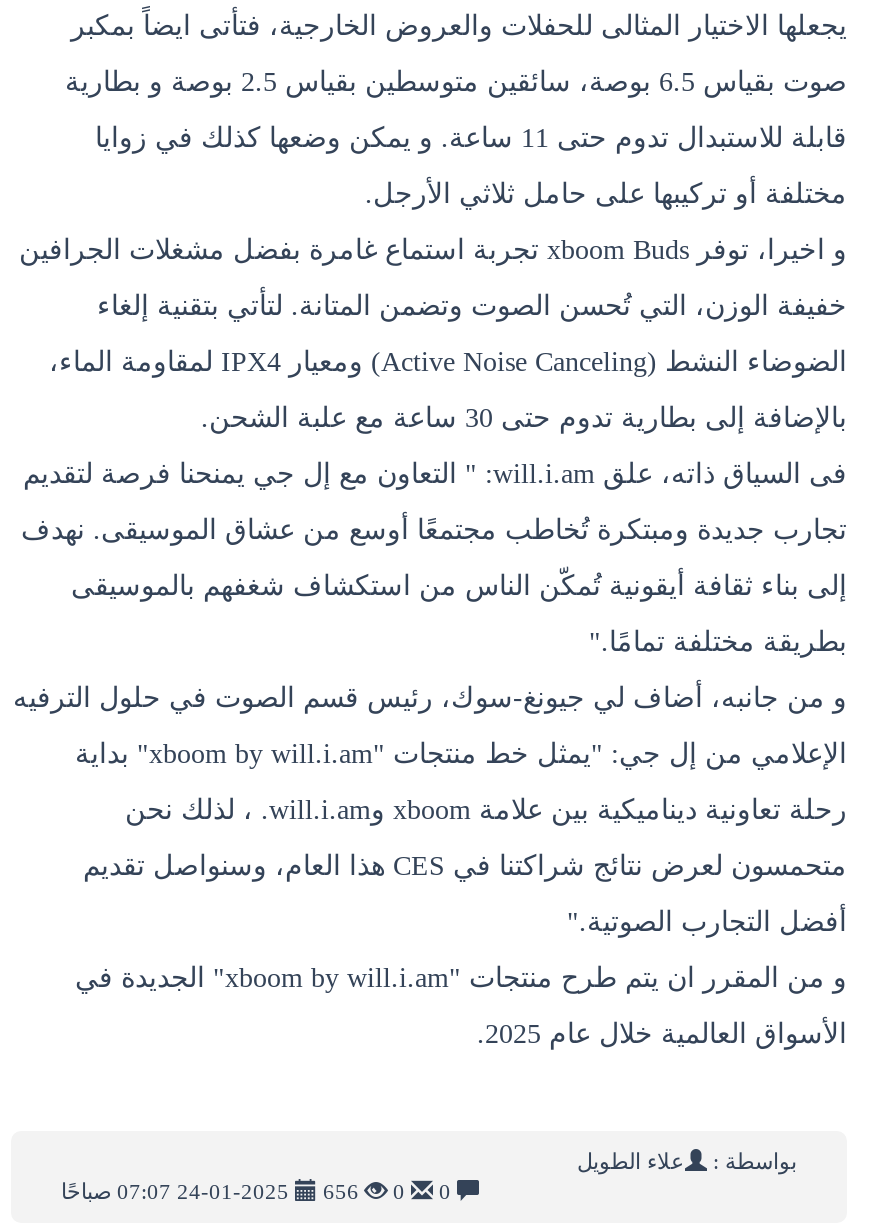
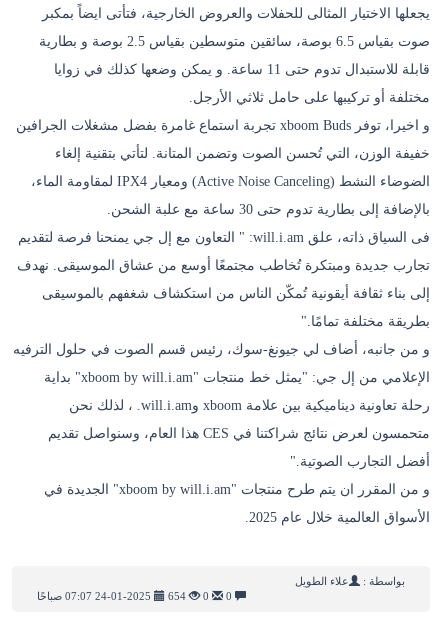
- 656
+ 654
